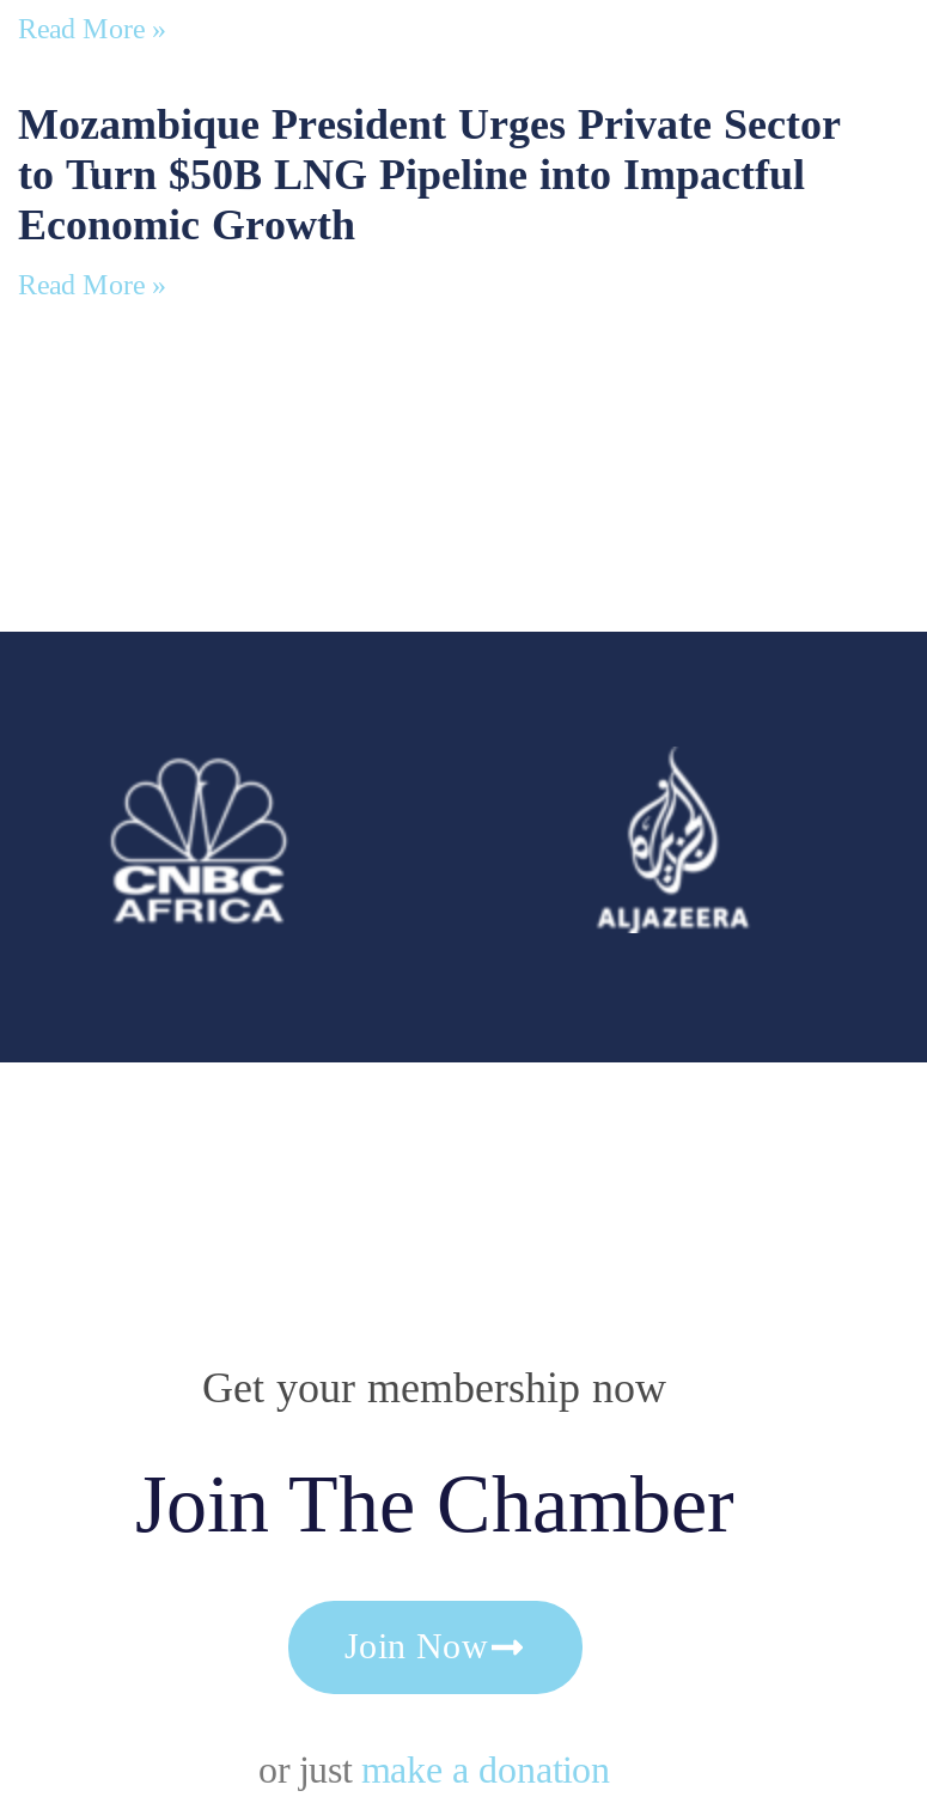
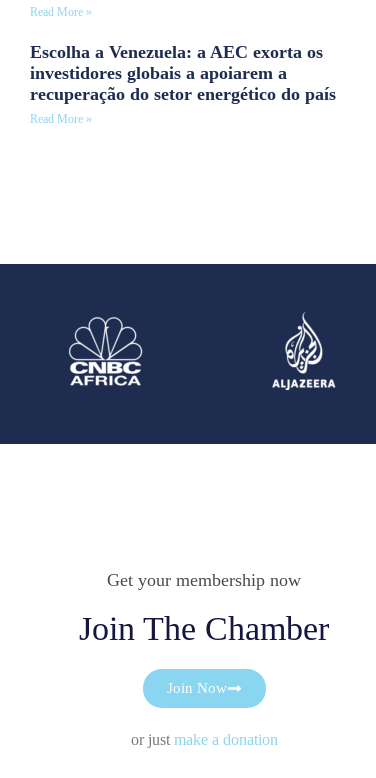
- Mozambique President Urges Private Sector
- to Turn $50B LNG Pipeline into Impactful
- Economic Growth
+ Escolha a Venezuela: a AEC exorta os
+ investidores globais a apoiarem a
+ recuperação do setor energético do país
